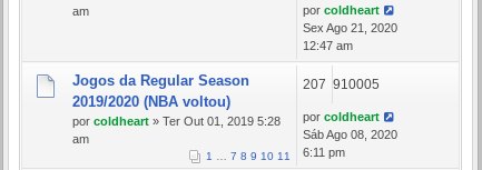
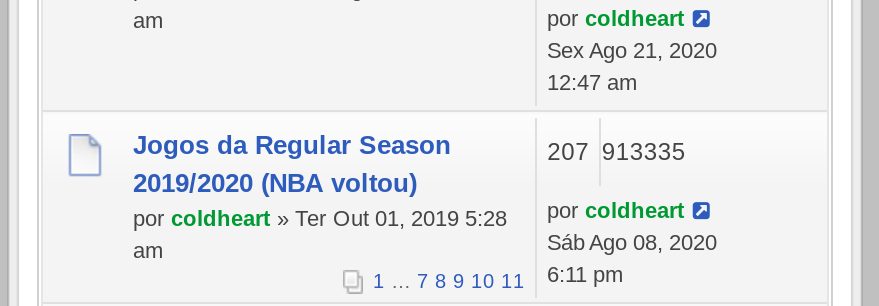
- 207 910005
+ 207 913335
